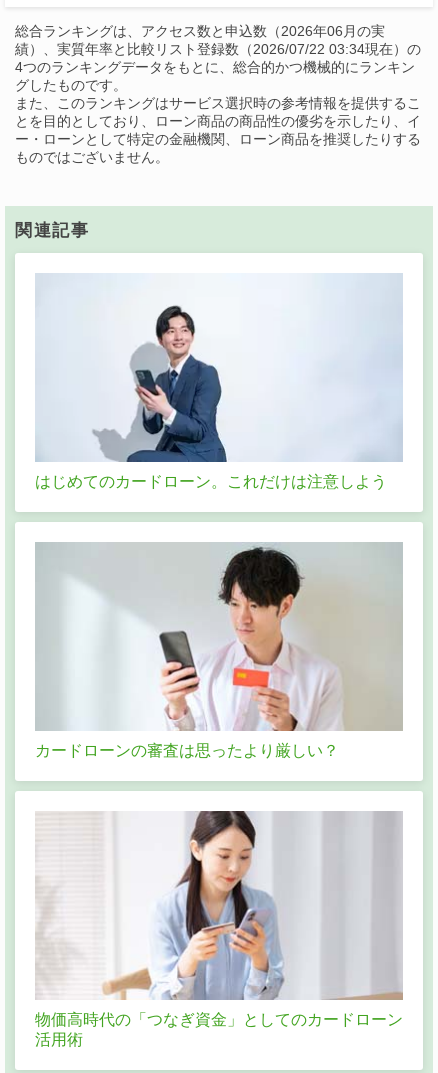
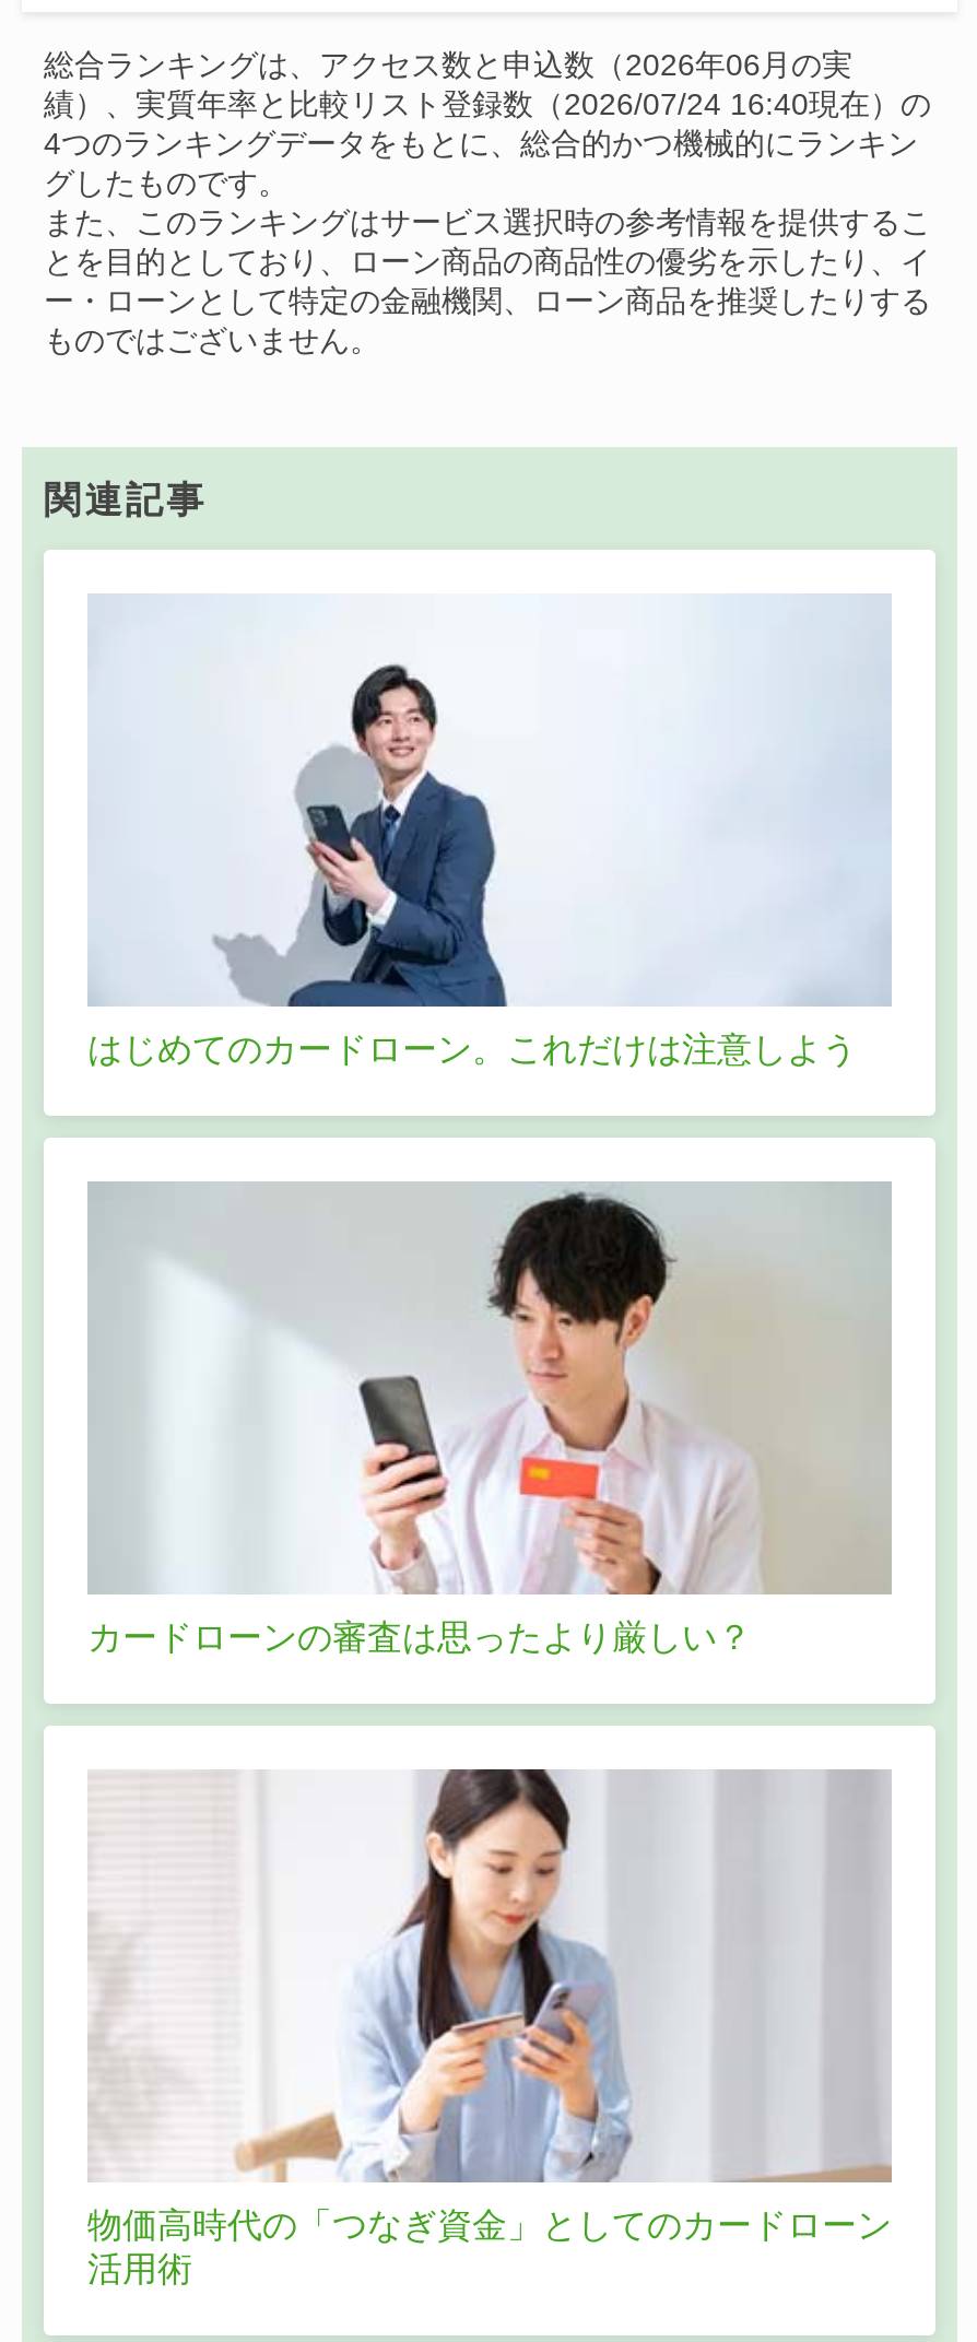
- 績）、実質年率と比較リスト登録数（2026/07/22 03:34現在）の
+ 績）、実質年率と比較リスト登録数（2026/07/24 16:40現在）の
